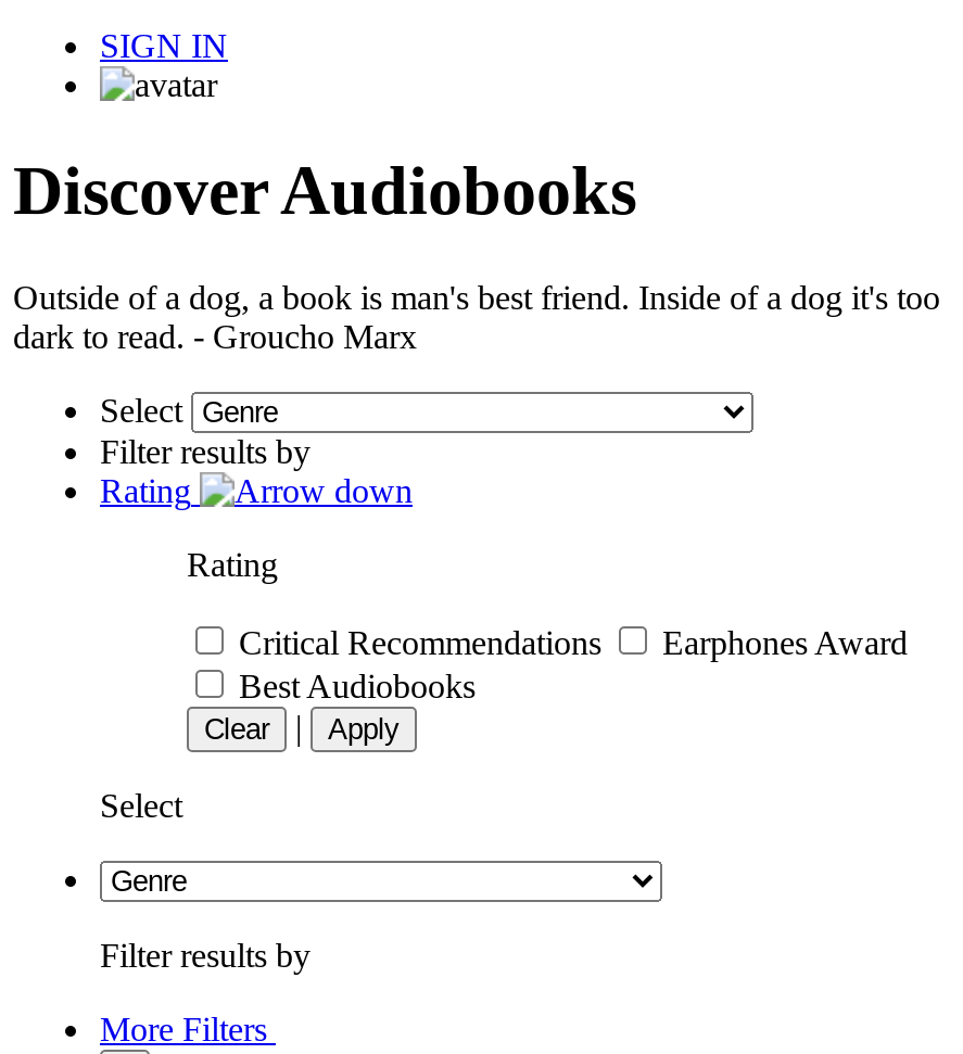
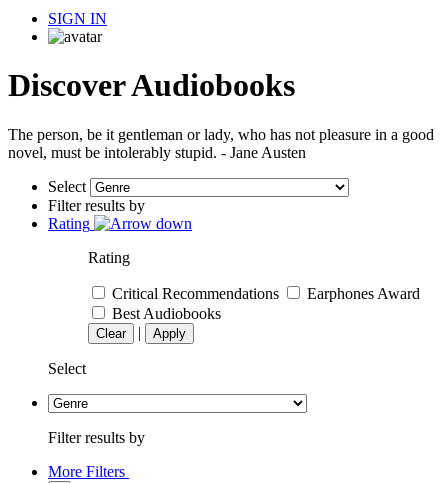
- Outside of a dog, a book is man's best friend. Inside of a dog it's too
- dark to read. - Groucho Marx
+ The person, be it gentleman or lady, who has not pleasure in a good
+ novel, must be intolerably stupid. - Jane Austen
